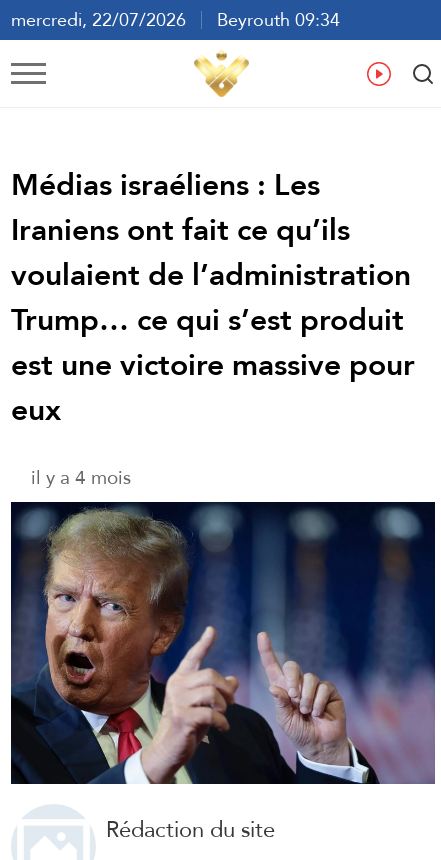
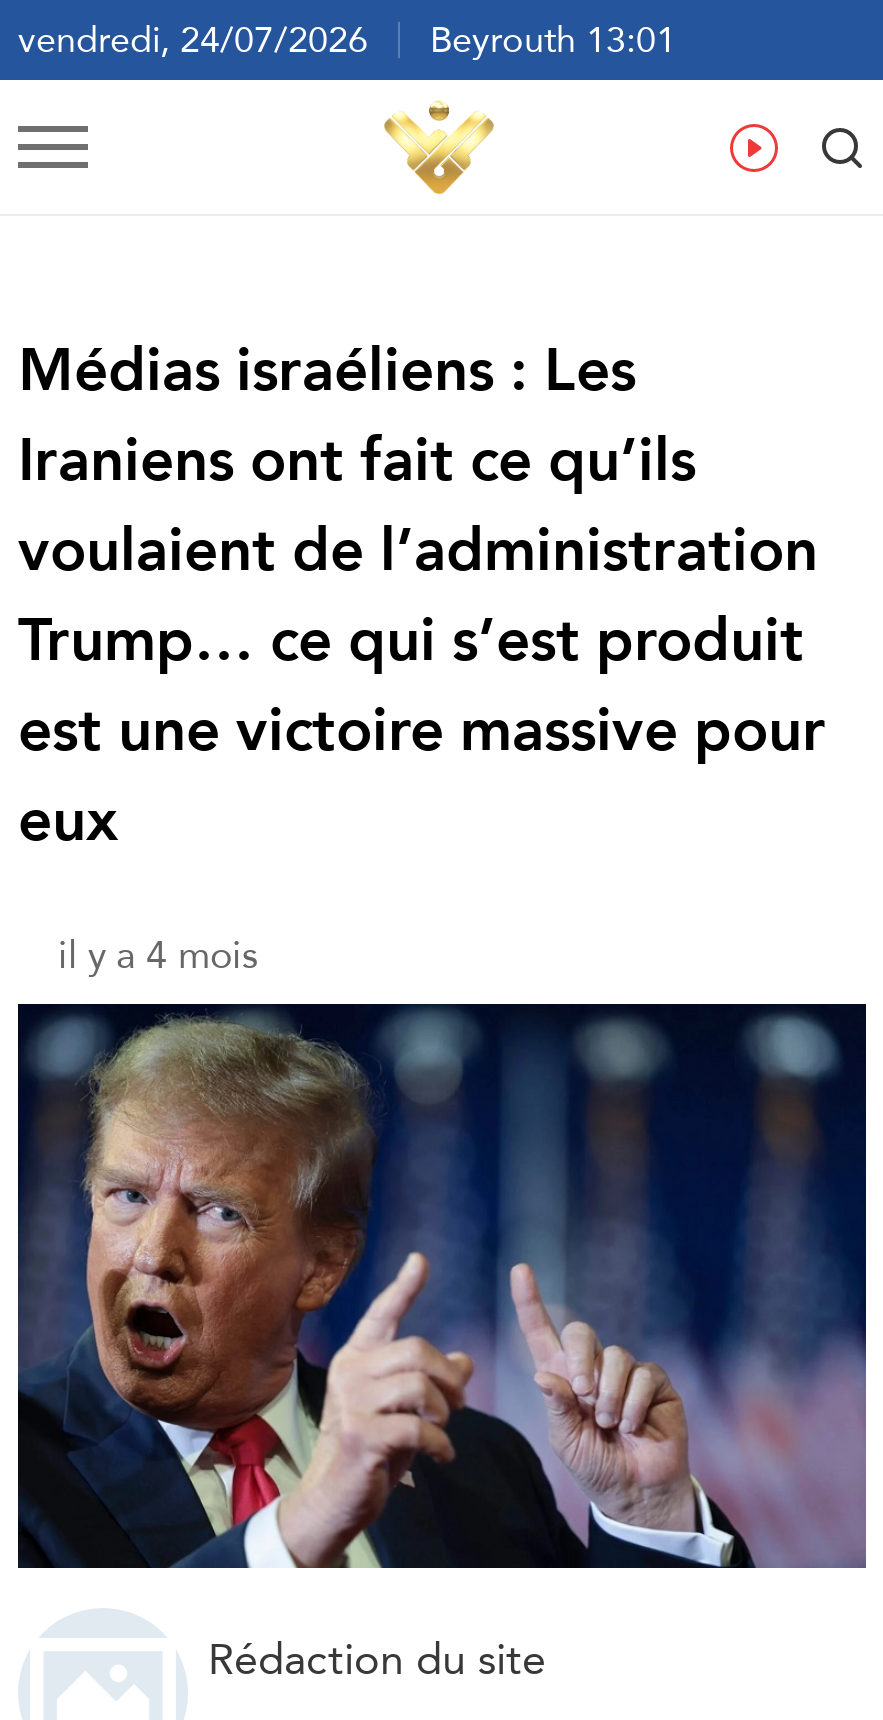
- mercredi, 22/07/2026 Beyrouth 09:34
+ vendredi, 24/07/2026 Beyrouth 13:01
